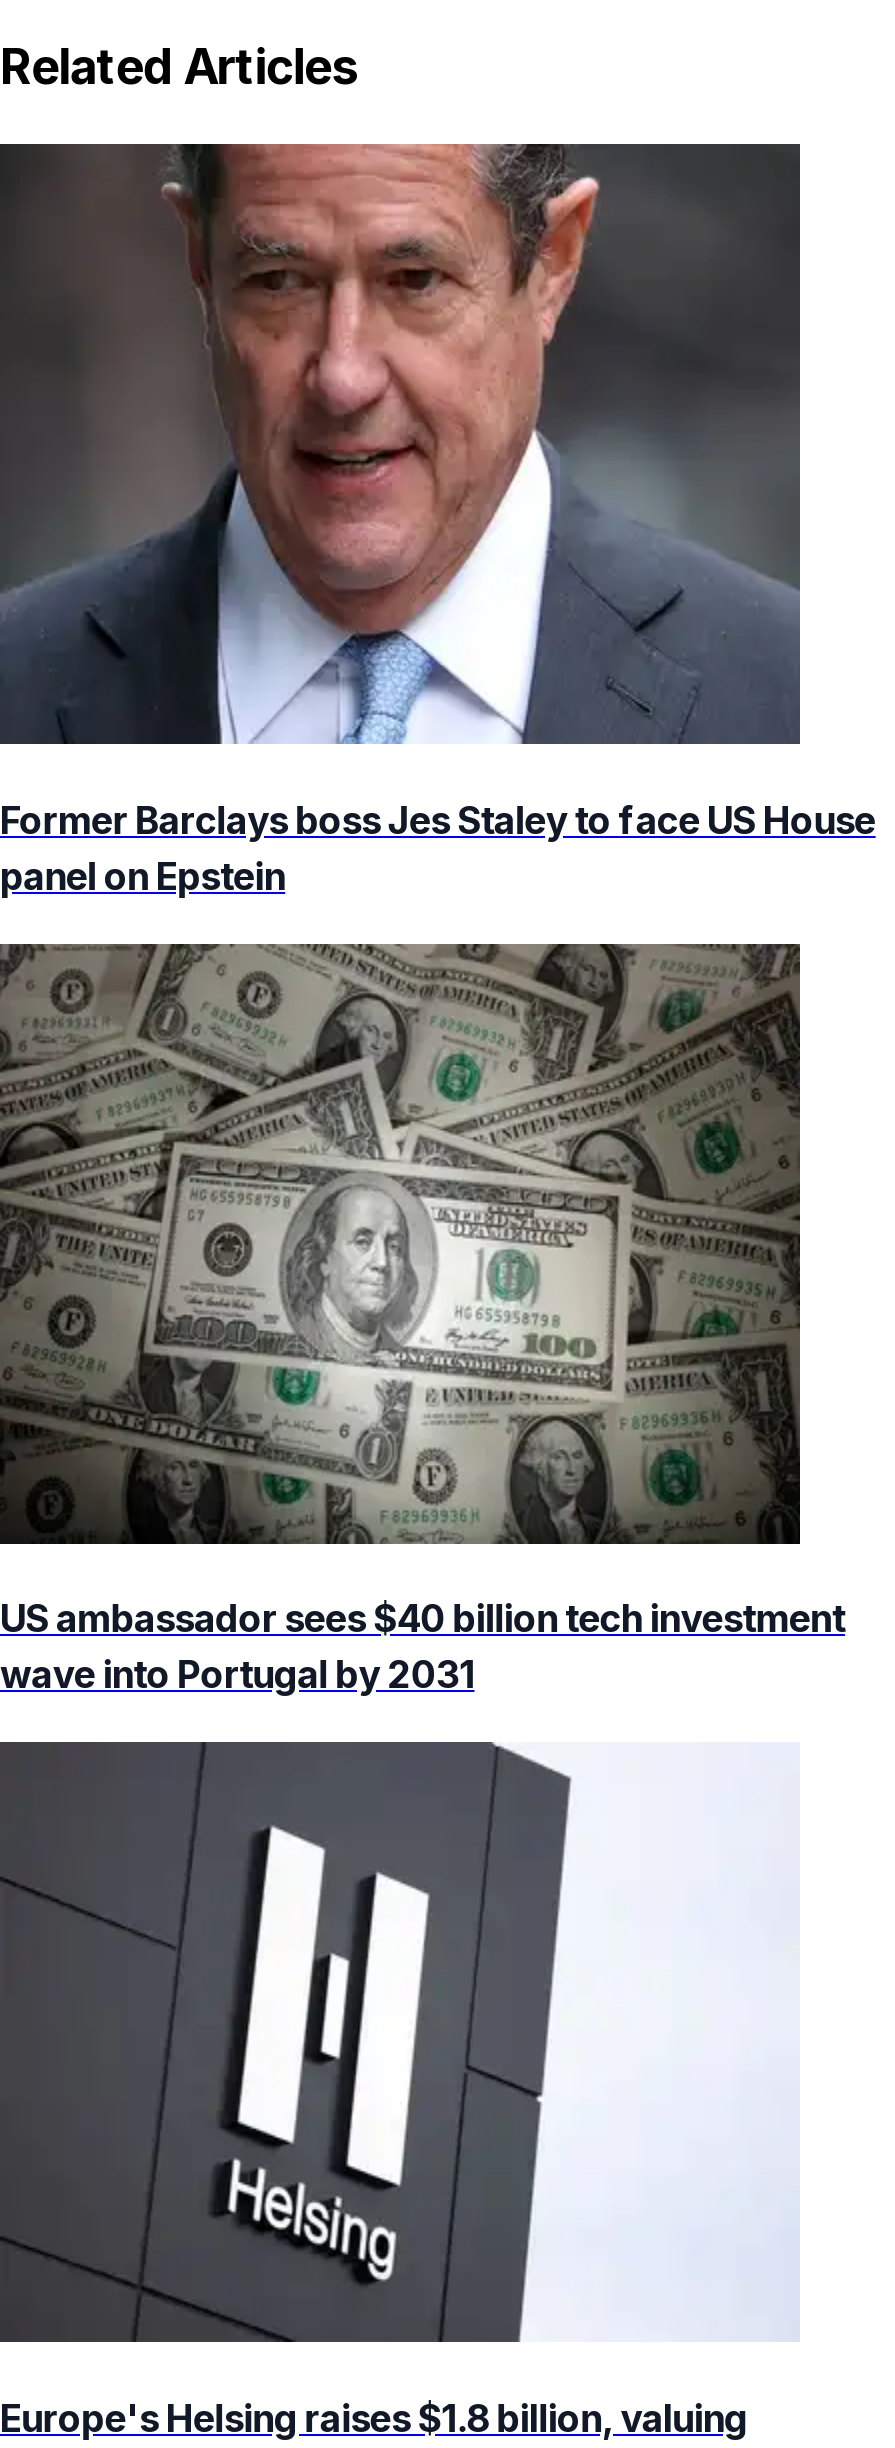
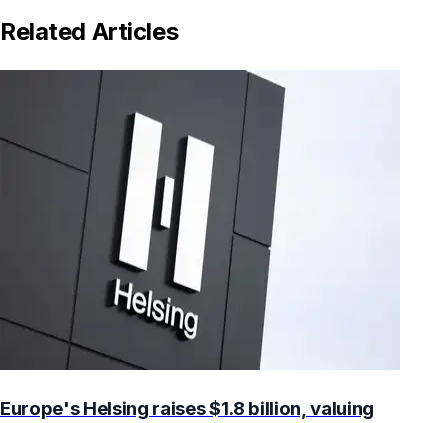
- [image]
- Former Barclays boss Jes Staley to face US House
- panel on Epstein

- [image]
- US ambassador sees $40 billion tech investment
- wave into Portugal by 2031
